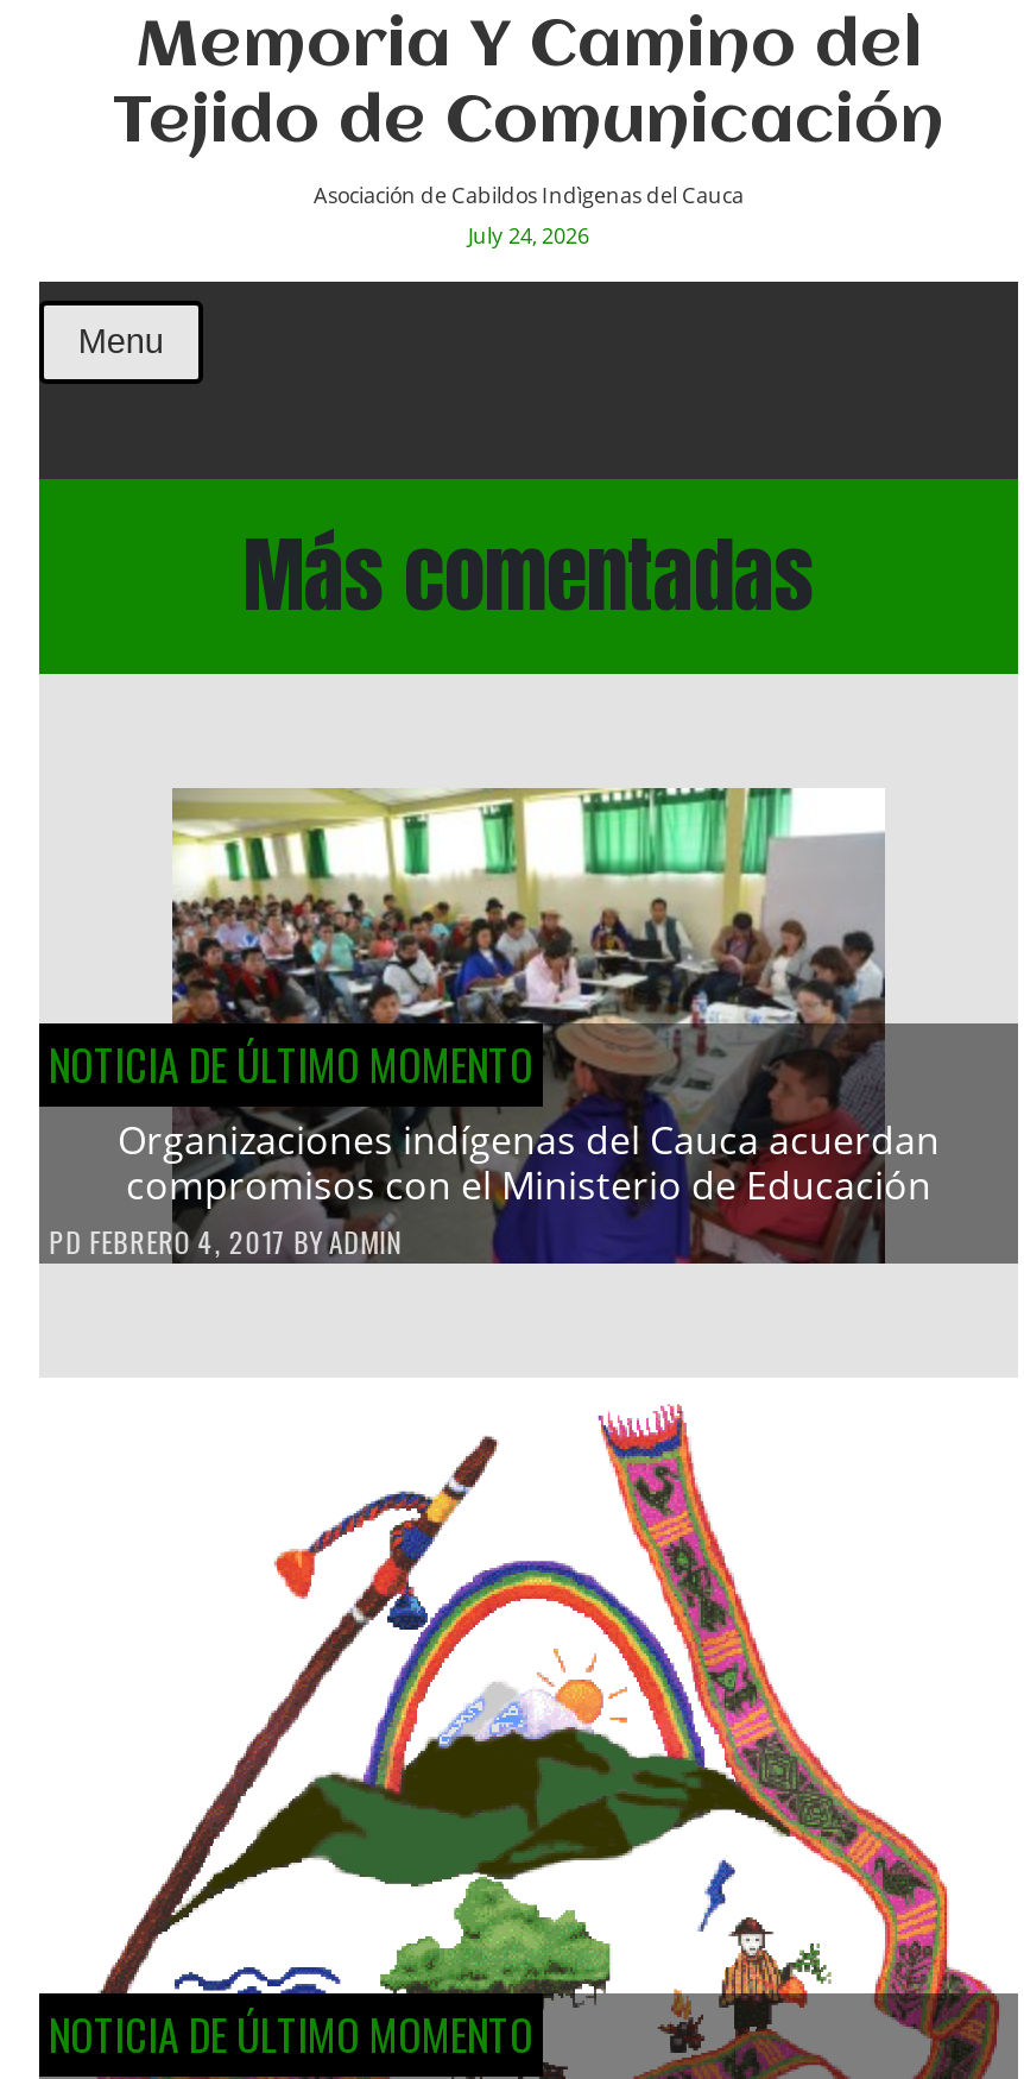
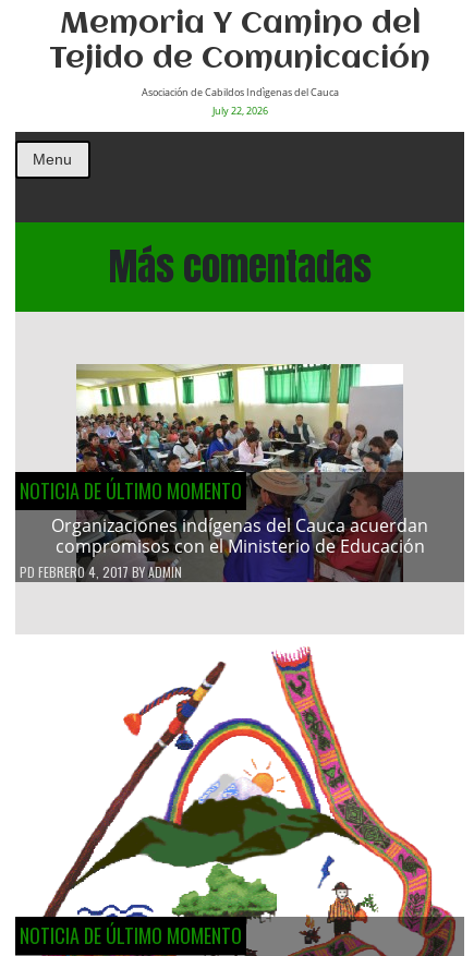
- July 24, 2026
+ July 22, 2026
